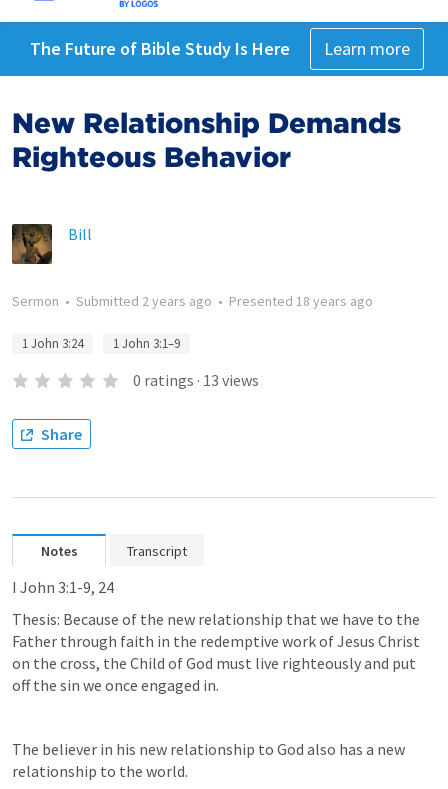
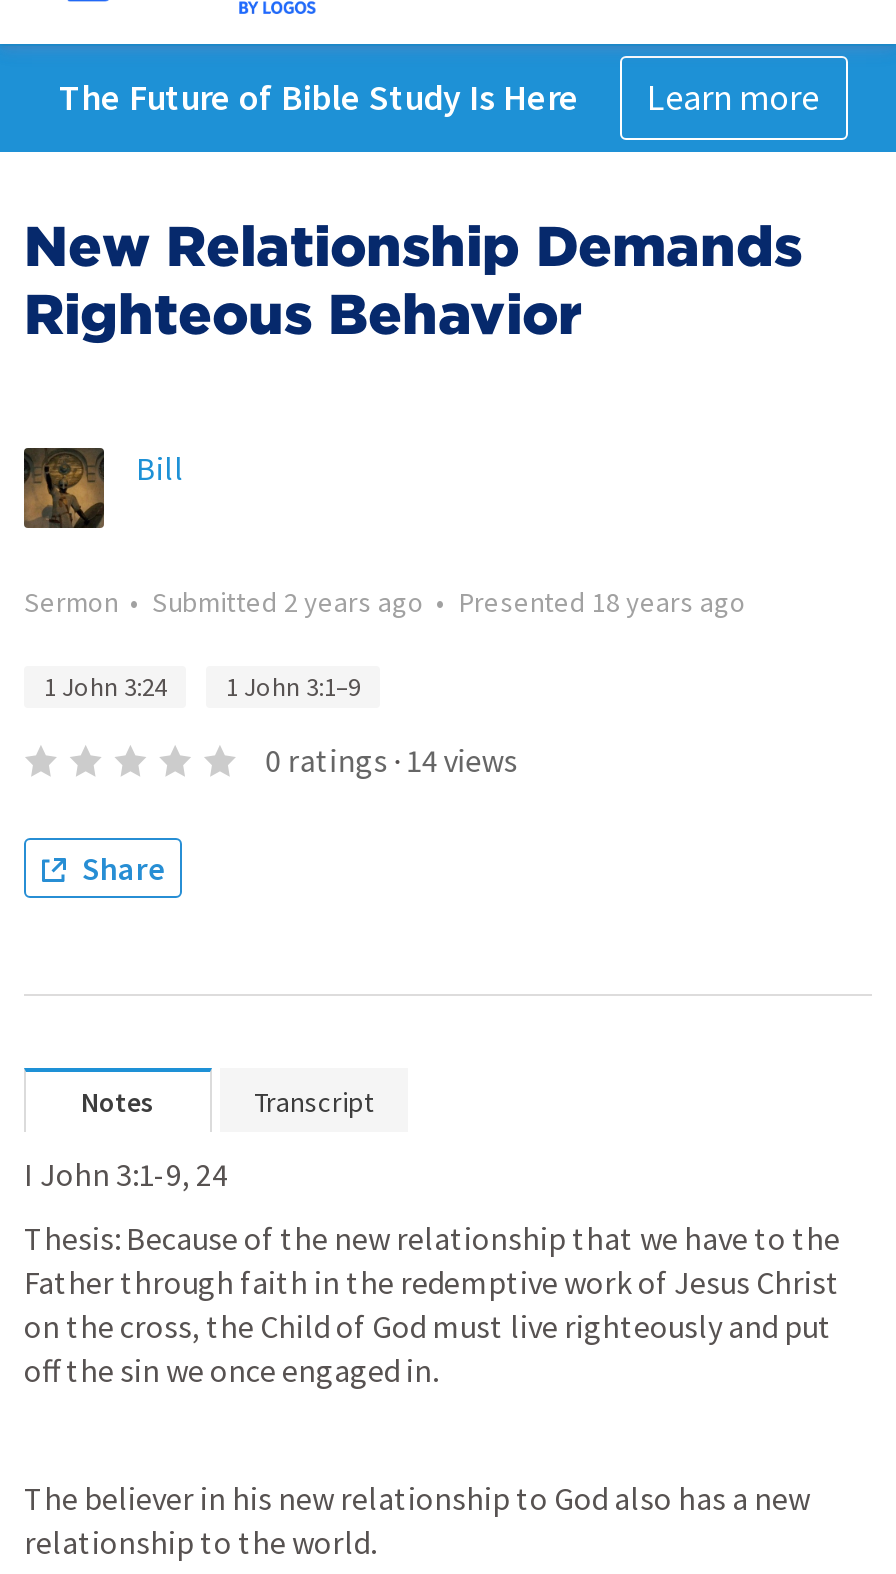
- 0 ratings · 13 views
+ 0 ratings · 14 views
